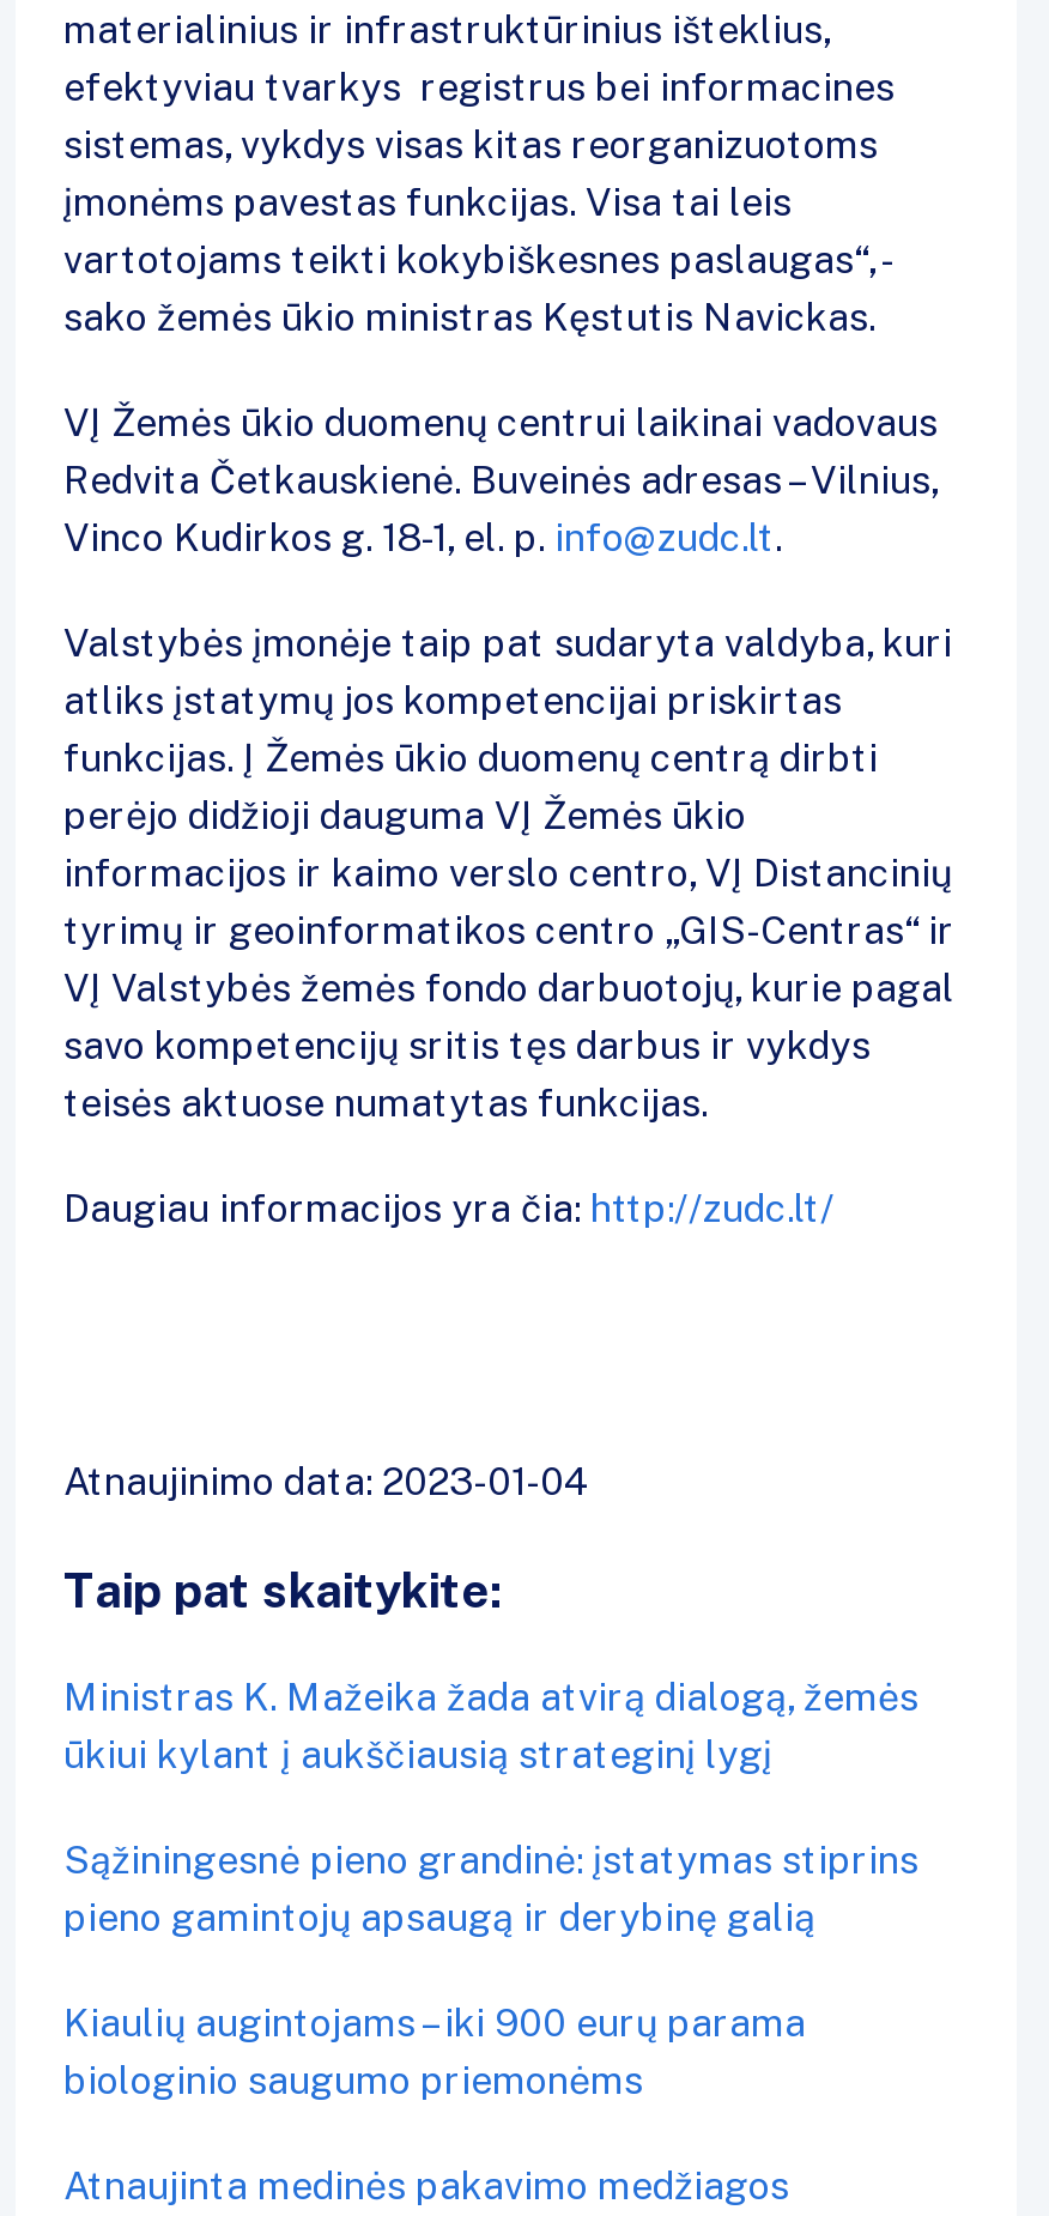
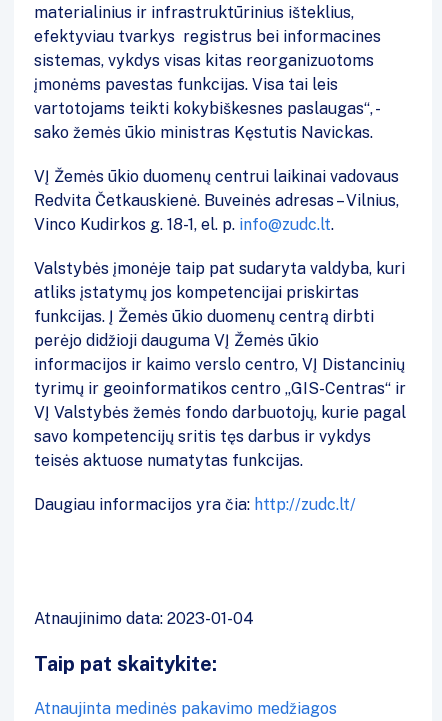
- Ministras K. Mažeika žada atvirą dialogą, žemės
- ūkiui kylant į aukščiausią strateginį lygį
- Sąžiningesnė pieno grandinė: įstatymas stiprins
- pieno gamintojų apsaugą ir derybinę galią
- Kiaulių augintojams – iki 900 eurų parama
- biologinio saugumo priemonėms
